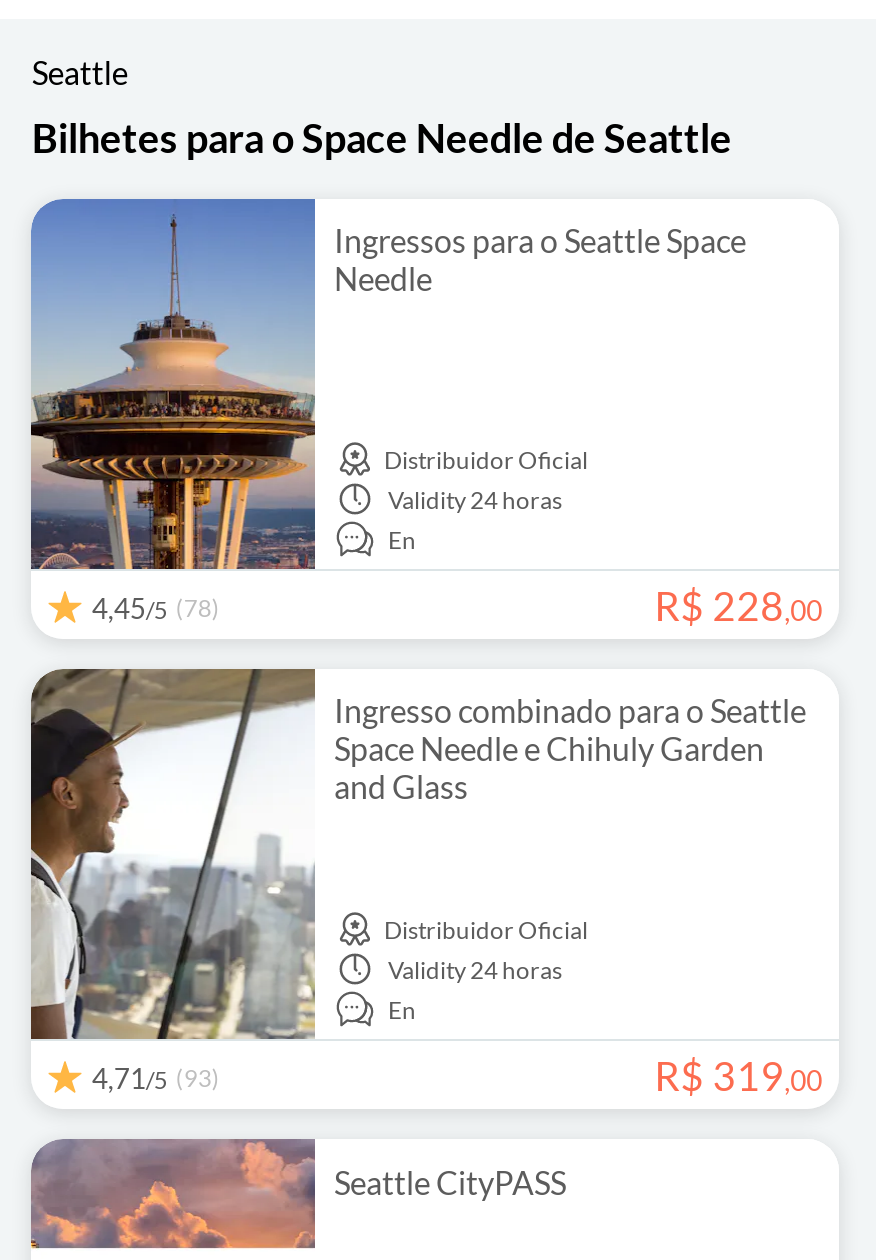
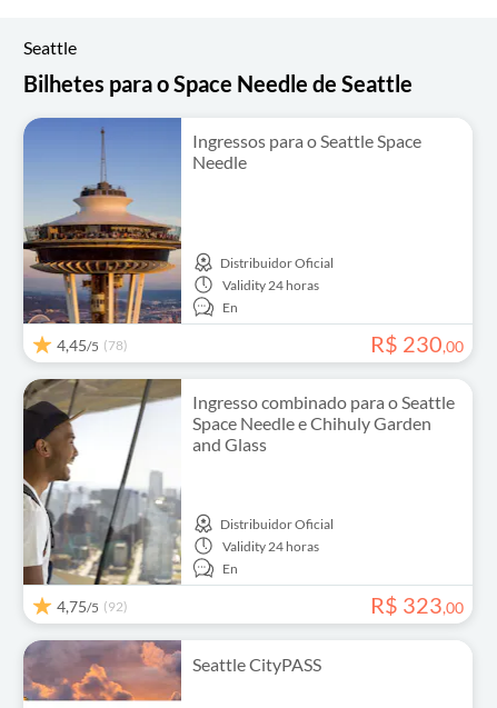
- R$ 228, 00
+ R$ 230, 00

- 4,71/5 (93)
+ 4,75/5 (92)

- R$ 319, 00
+ R$ 323, 00
